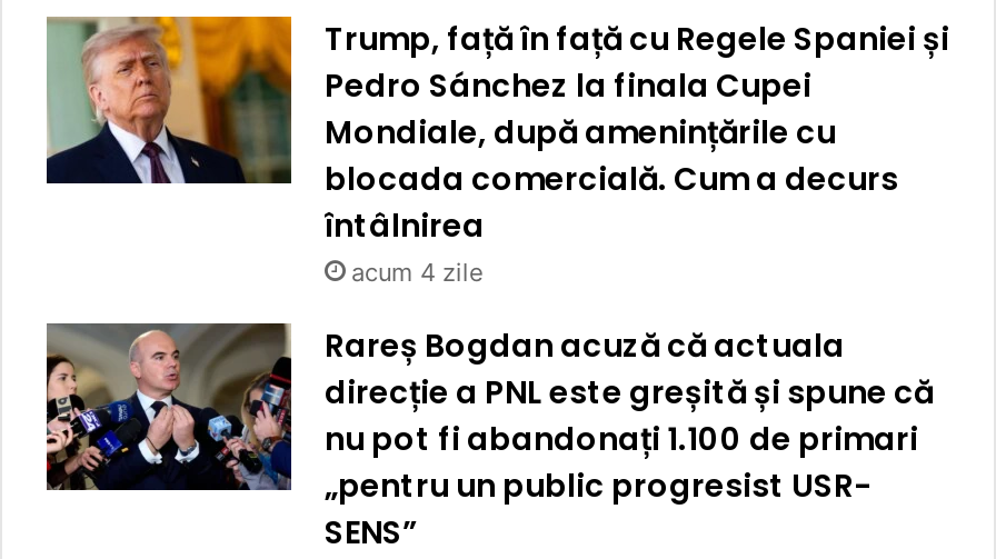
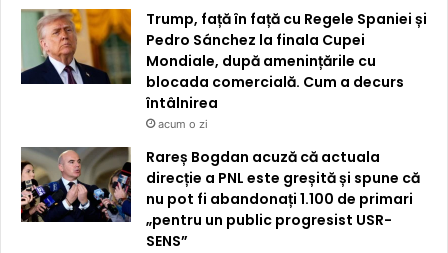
- acum 4 zile
+ acum o zi
